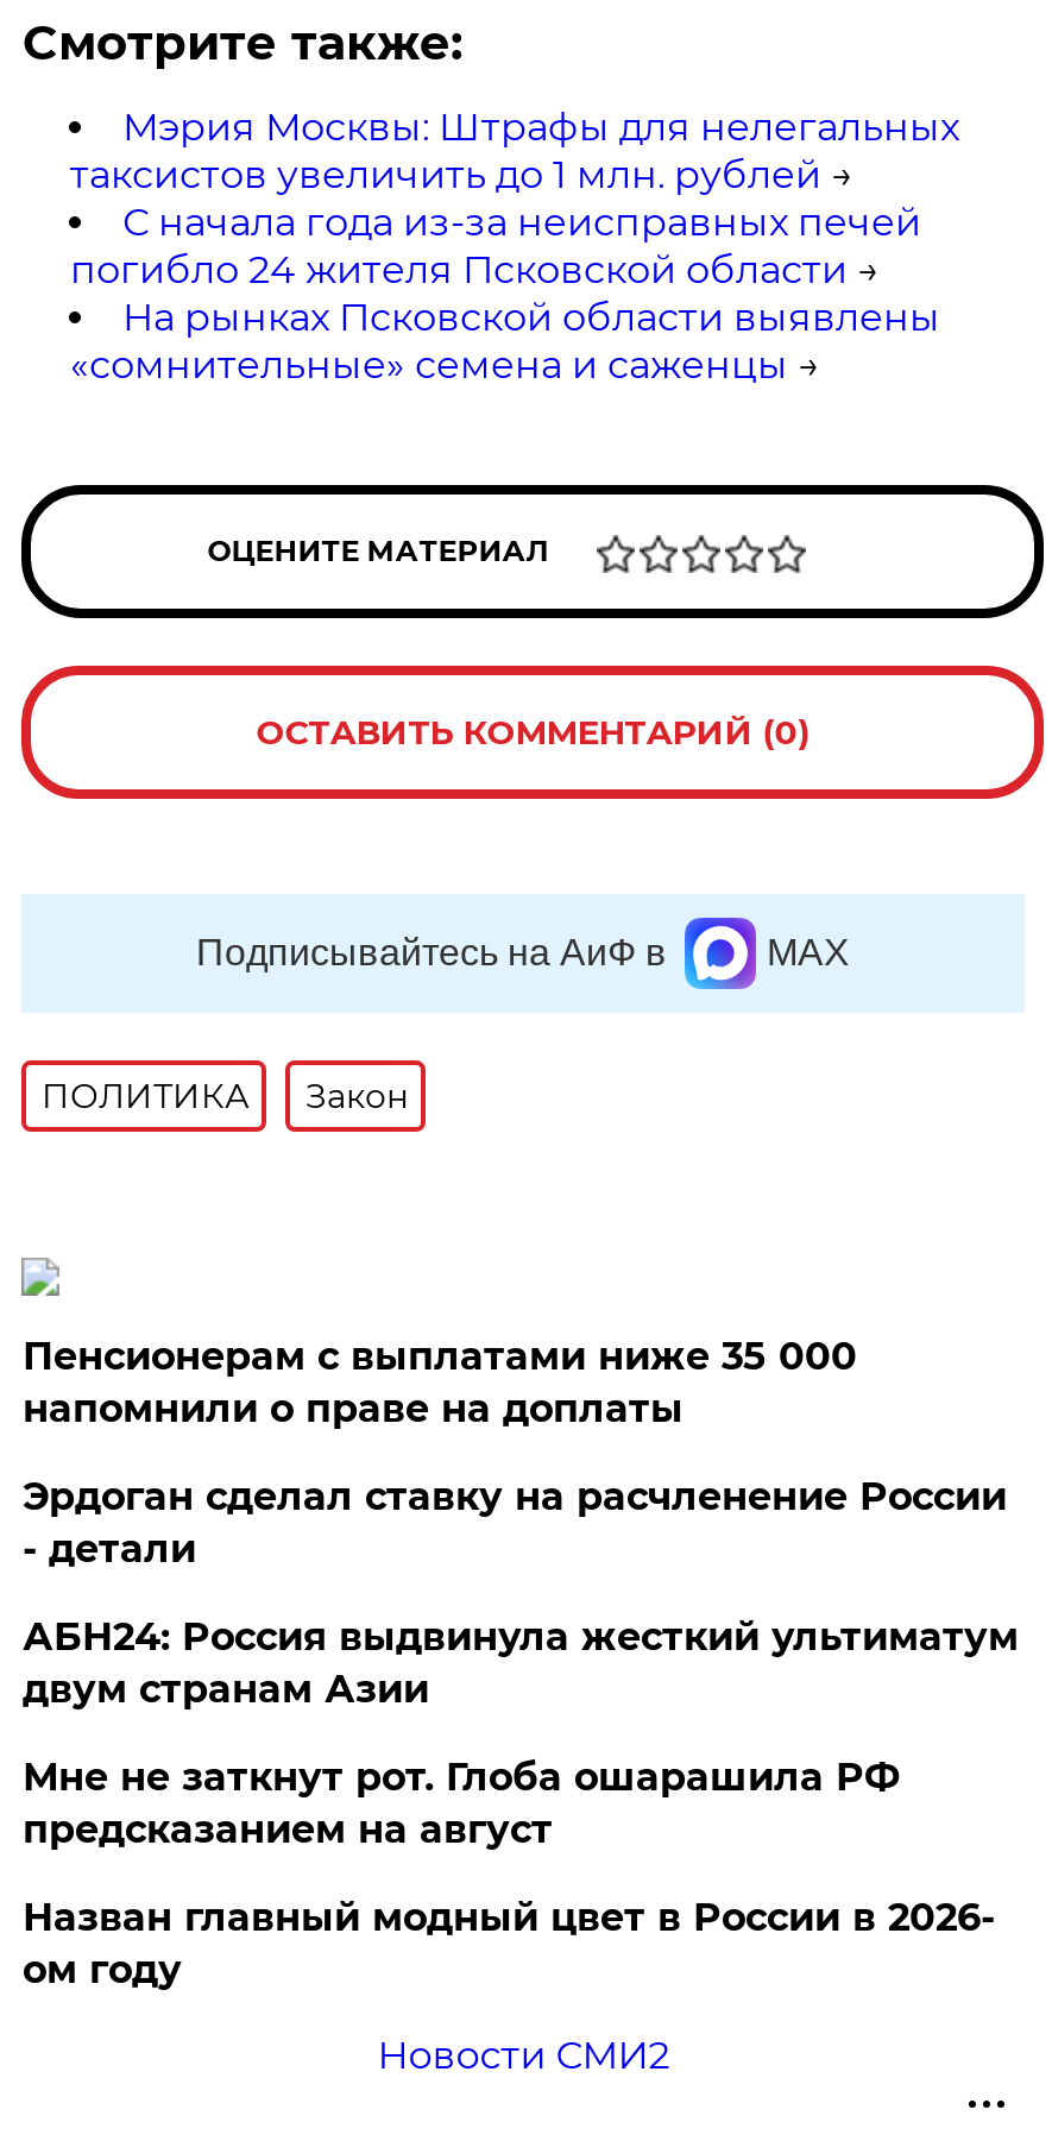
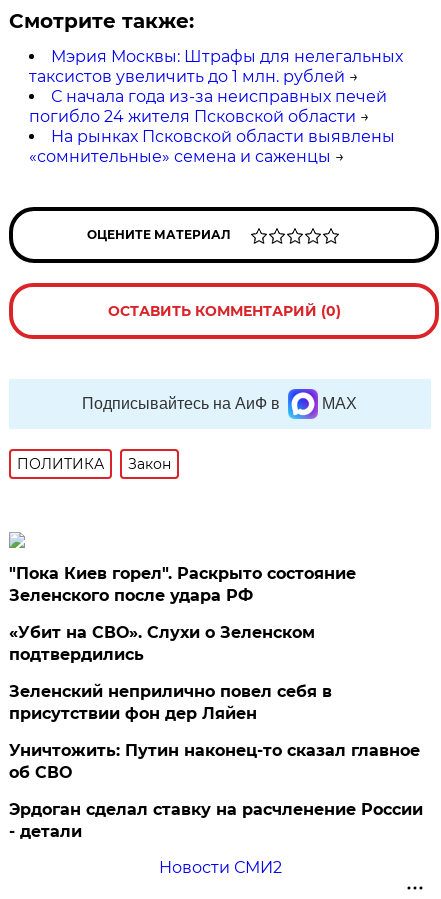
- Пенсионерам с выплатами ниже 35 000
- напомнили о праве на доплаты
+ "Пока Киев горел". Раскрыто состояние
+ Зеленского после удара РФ
+ «Убит на СВО». Слухи о Зеленском
+ подтвердились
+ Зеленский неприлично повел cебя в
+ присутствии фон дер Ляйен
+ Уничтожить: Путин наконец-то сказал главное
+ об СВО

moved down: Эрдоган сделал ставку на расчленение России | - детали

- АБН24: Россия выдвинула жесткий ультиматум
- двум странам Азии
- Мне не заткнут рот. Глоба ошарашила РФ
- предсказанием на август
- Назван главный модный цвет в России в 2026-
- ом году
